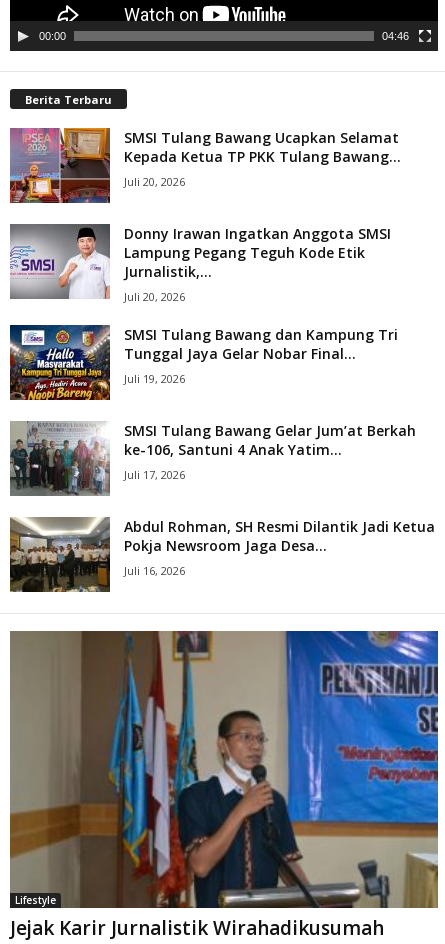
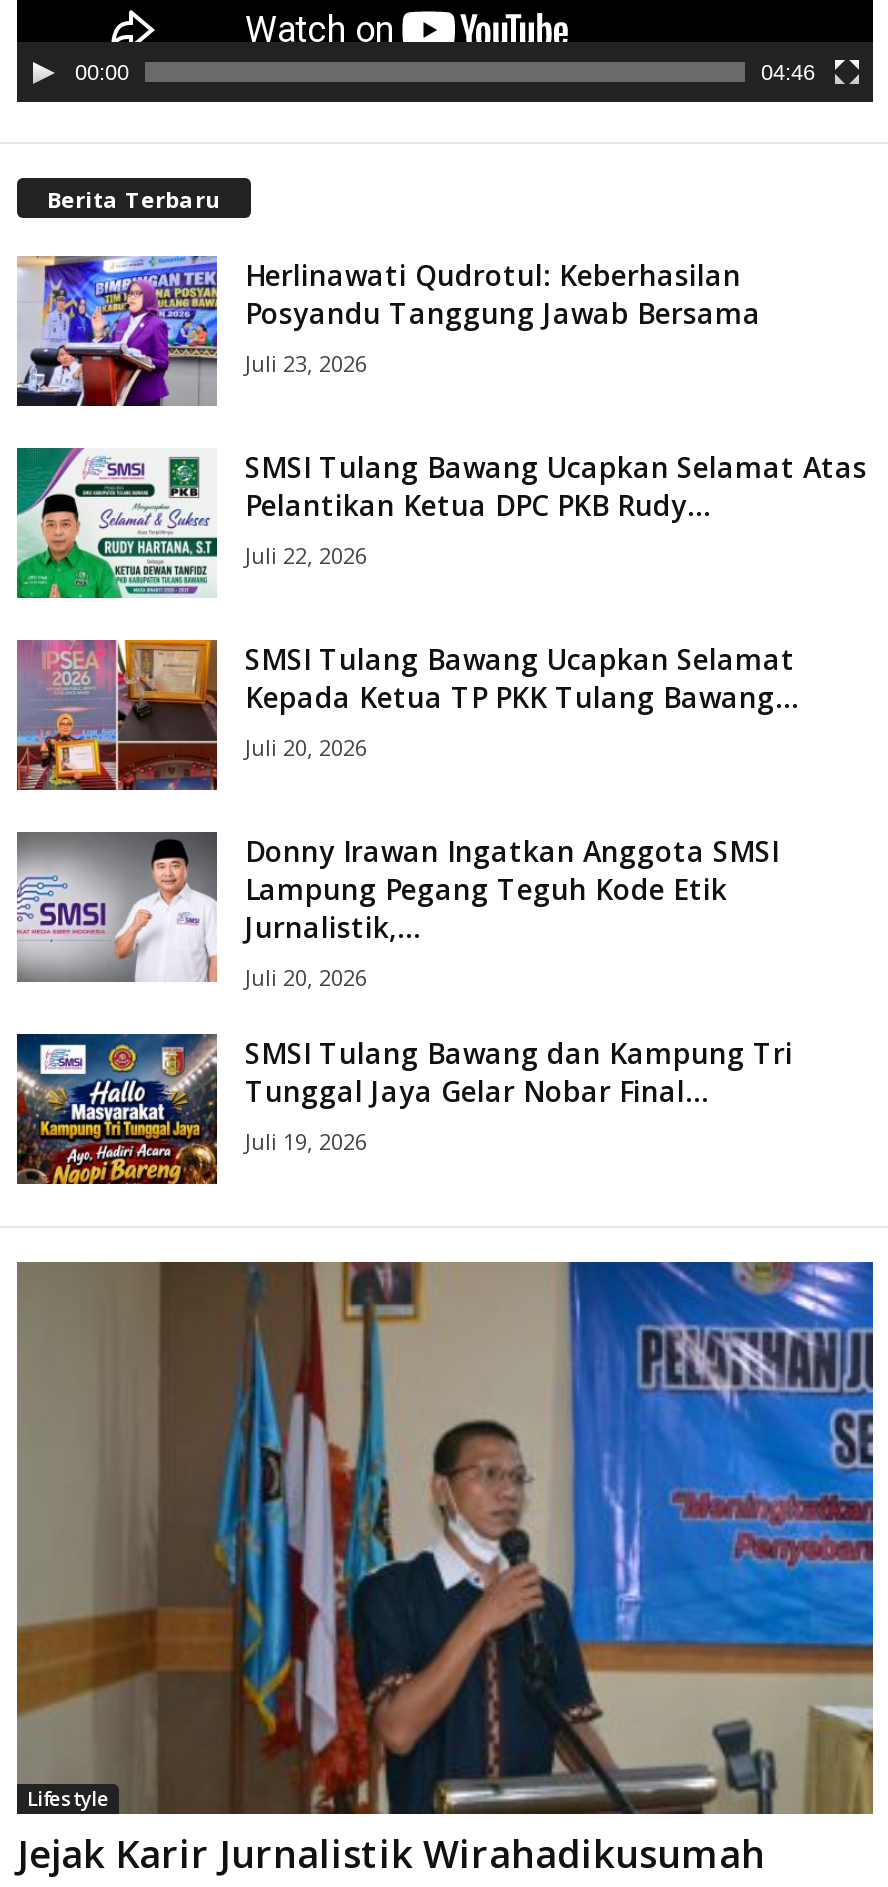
+ [image]

+ [image]
+ Herlinawati Qudrotul: Keberhasilan
+ Posyandu Tanggung Jawab Bersama
+ Juli 23, 2026
+ SMSI Tulang Bawang Ucapkan Selamat Atas
+ Pelantikan Ketua DPC PKB Rudy...
+ Juli 22, 2026

moved down: [image] | SMSI Tulang Bawang Ucapkan Selamat | Kepada Ketua TP PKK Tulang Bawang... | ... | Tunggal Jaya Gelar Nobar Final... | Juli 19, 2026

- [image]
- SMSI Tulang Bawang Gelar Jum’at Berkah
- ke-106, Santuni 4 Anak Yatim...
- Juli 17, 2026
- Abdul Rohman, SH Resmi Dilantik Jadi Ketua
- Pokja Newsroom Jaga Desa...
- Juli 16, 2026

- [image]
